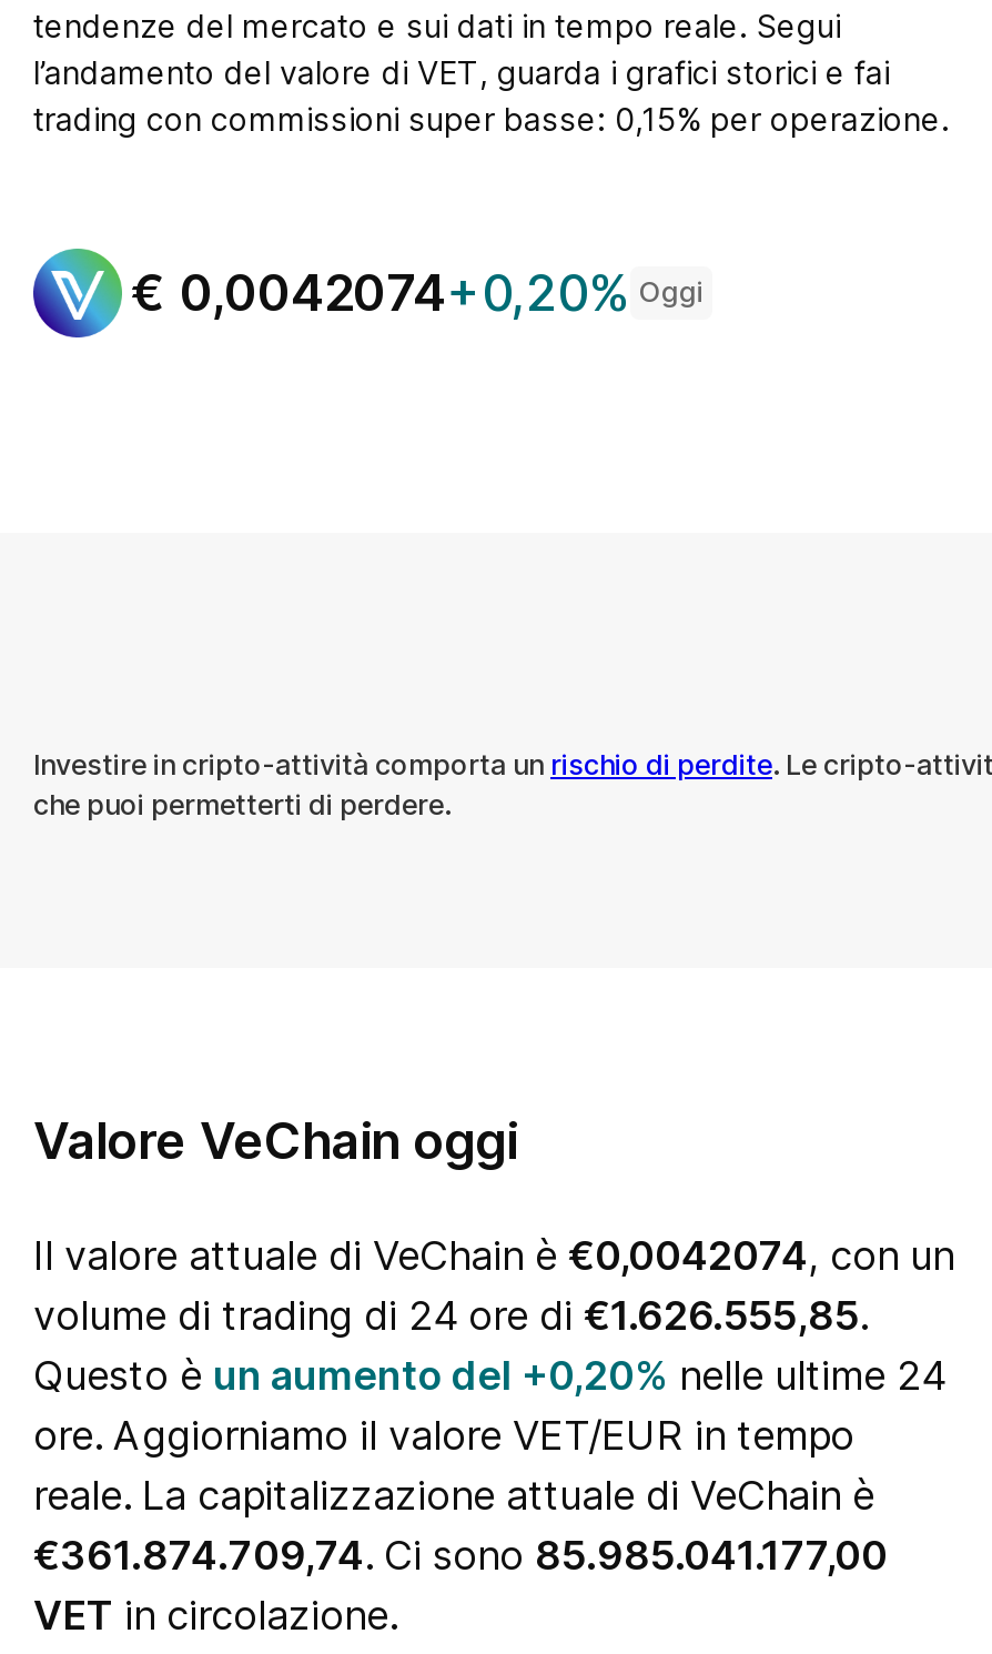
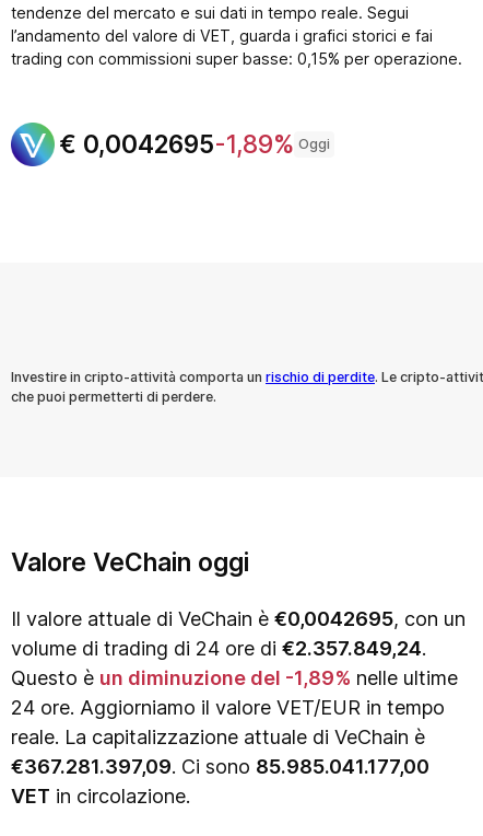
- €0,0042074+0,20% Oggi
+ €0,0042695-1,89% Oggi

- Il valore attuale di VeChain è €0,0042074, con un
- volume di trading di 24 ore di €1.626.555,85.
- Questo è un aumento del +0,20% nelle ultime 24
- ore. Aggiorniamo il valore VET/EUR in tempo
+ Il valore attuale di VeChain è €0,0042695, con un
+ volume di trading di 24 ore di €2.357.849,24.
+ Questo è un diminuzione del -1,89% nelle ultime
+ 24 ore. Aggiorniamo il valore VET/EUR in tempo

- €361.874.709,74. Ci sono 85.985.041.177,00
+ €367.281.397,09. Ci sono 85.985.041.177,00
